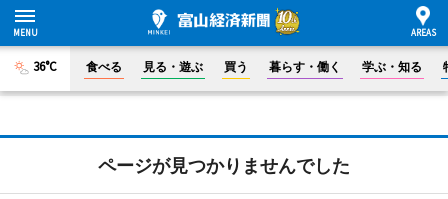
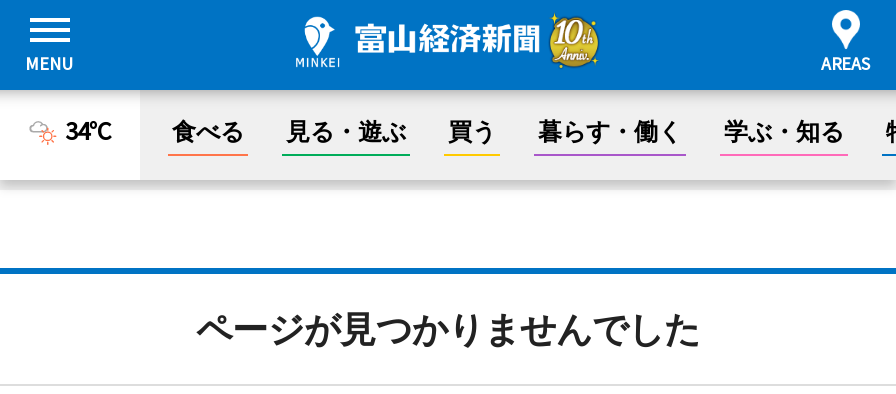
- 36°C
+ 34°C
